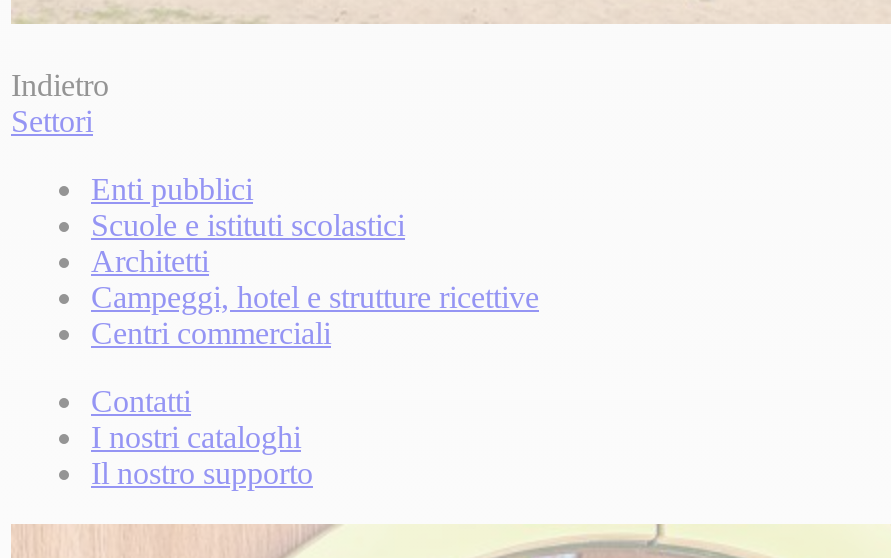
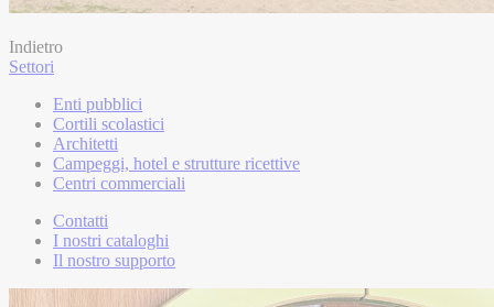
- Scuole e istituti scolastici
+ Cortili scolastici
